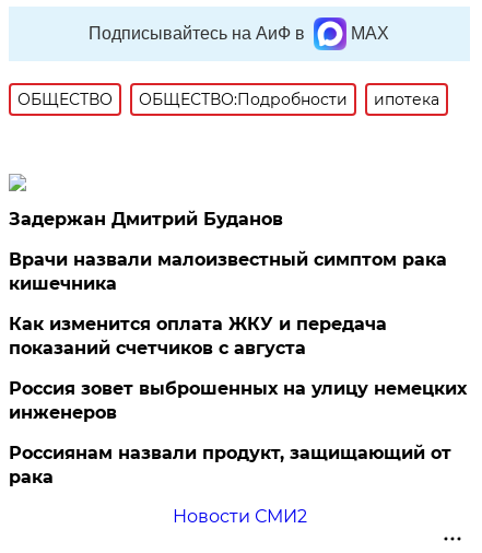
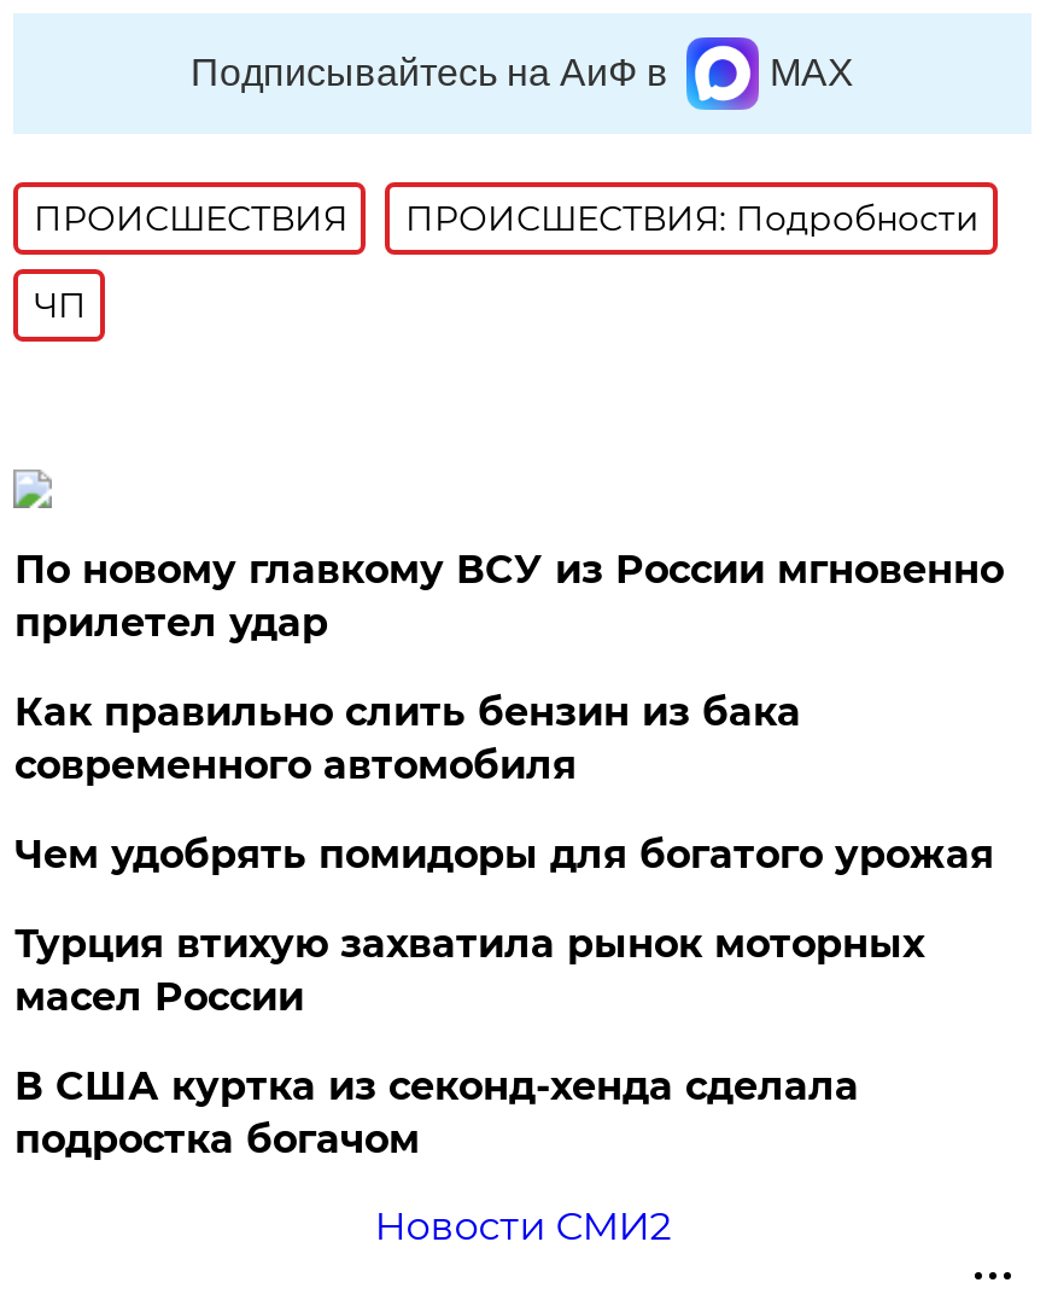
- ОБЩЕСТВО
- ОБЩЕСТВО:Подробности
- ипотека
+ ПРОИСШЕСТВИЯ
+ ПРОИСШЕСТВИЯ: Подробности
+ ЧП

- Задержан Дмитрий Буданов
- Врачи назвали малоизвестный симптом рака
- кишечника
- Как изменится оплата ЖКУ и передача
- показаний счетчиков с августа
- Россия зовет выброшенных на улицу немецких
- инженеров
- Россиянам назвали продукт, защищающий от
- рака
+ По новому главкому ВСУ из России мгновенно
+ прилетел удар
+ Как правильно слить бензин из бака
+ современного автомобиля
+ Чем удобрять помидоры для богатого урожая
+ Турция втихую захватила рынок моторных
+ масел России
+ В США куртка из секонд-хенда сделала
+ подростка богачом
